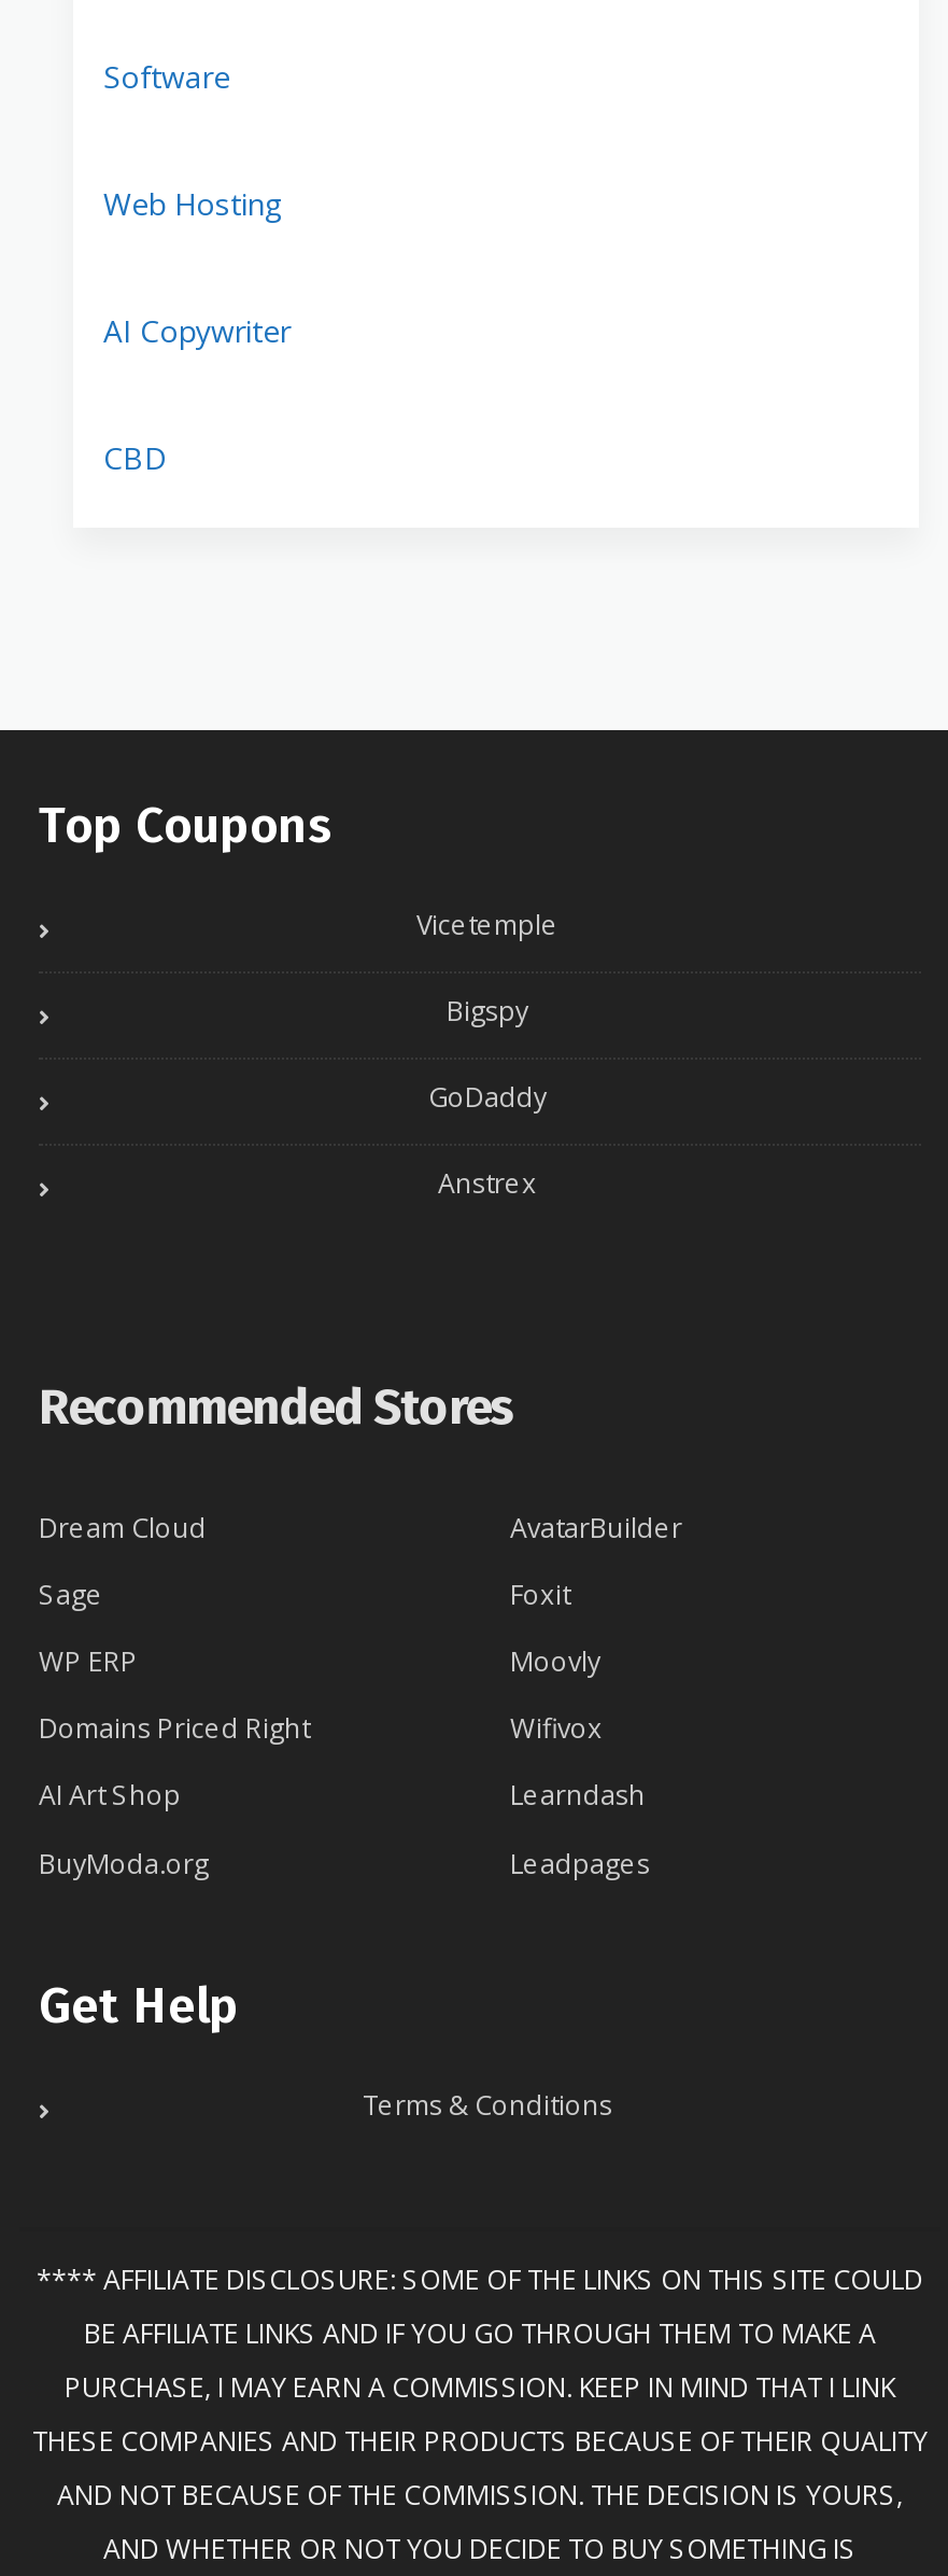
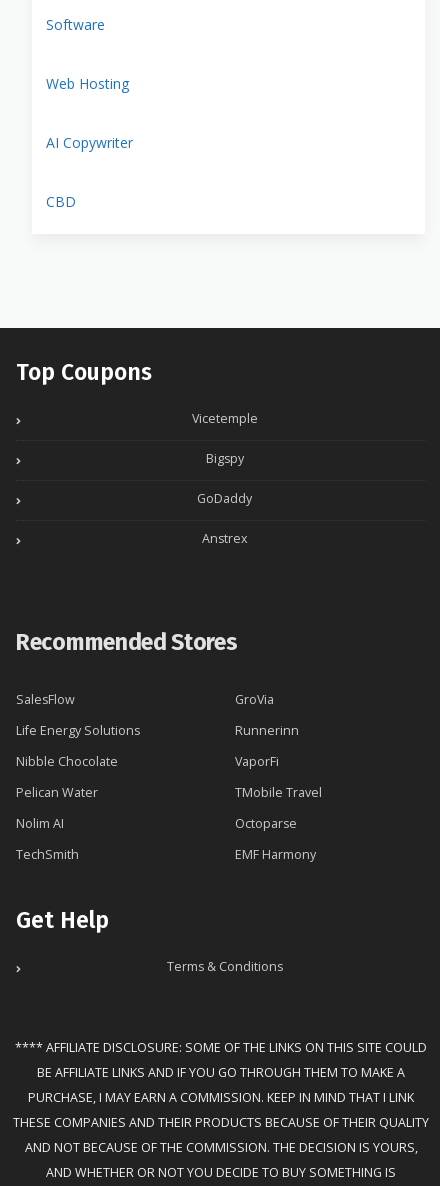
- Dream Cloud
- AvatarBuilder
+ SalesFlow
+ GroVia

- Sage
- Foxit
+ Life Energy Solutions
+ Runnerinn

- WP ERP
- Moovly
+ Nibble Chocolate
+ VaporFi

- Domains Priced Right
- Wifivox
+ Pelican Water
+ TMobile Travel

- AI Art Shop
- Learndash
+ Nolim AI
+ Octoparse

- BuyModa.org
- Leadpages
+ TechSmith
+ EMF Harmony
